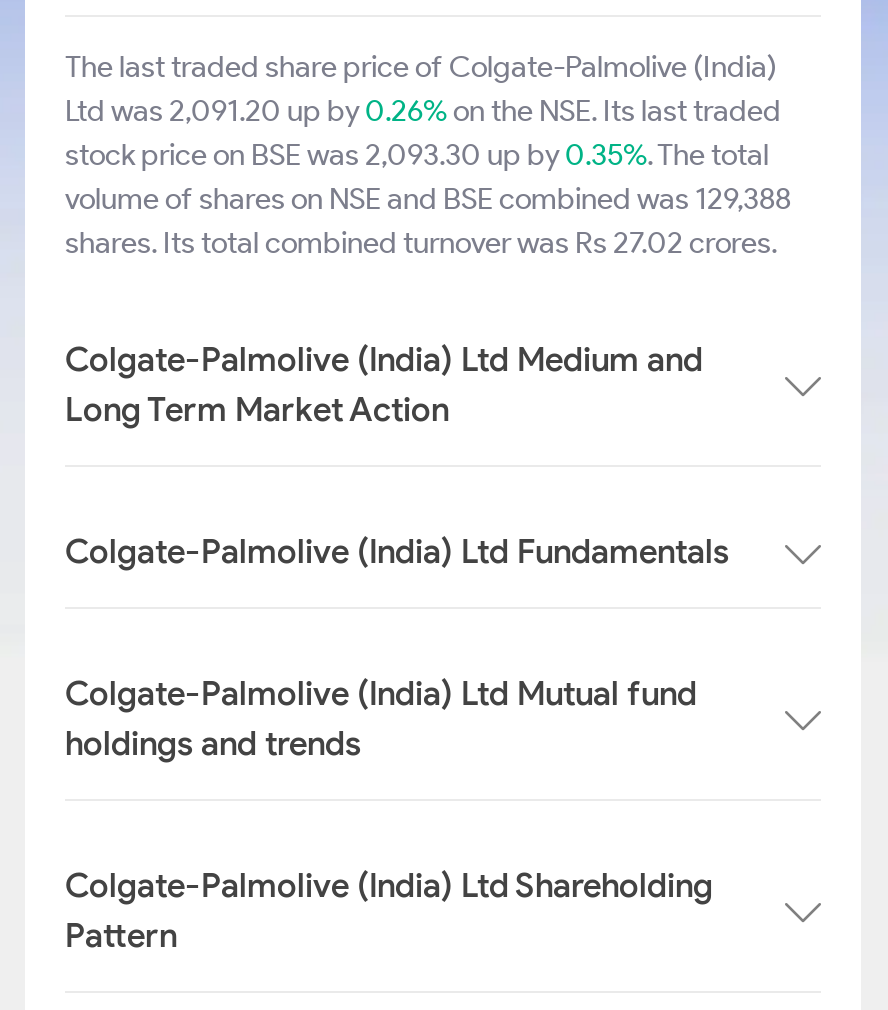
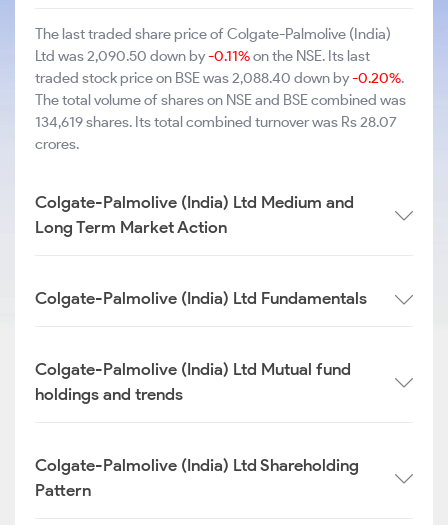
- Ltd was 2,091.20 up by0.26% on the NSE. Its last traded
- stock price on BSE was 2,093.30 up by0.35%. The total
- volume of shares on NSE and BSE combined was 129,388
- shares. Its total combined turnover was Rs 27.02 crores.
+ Ltd was 2,090.50 down by -0.11%on the NSE. Its last
+ traded stock price on BSE was 2,088.40 down by -0.20%.
+ The total volume of shares on NSE and BSE combined was
+ 134,619 shares. Its total combined turnover was Rs 28.07
+ crores.
